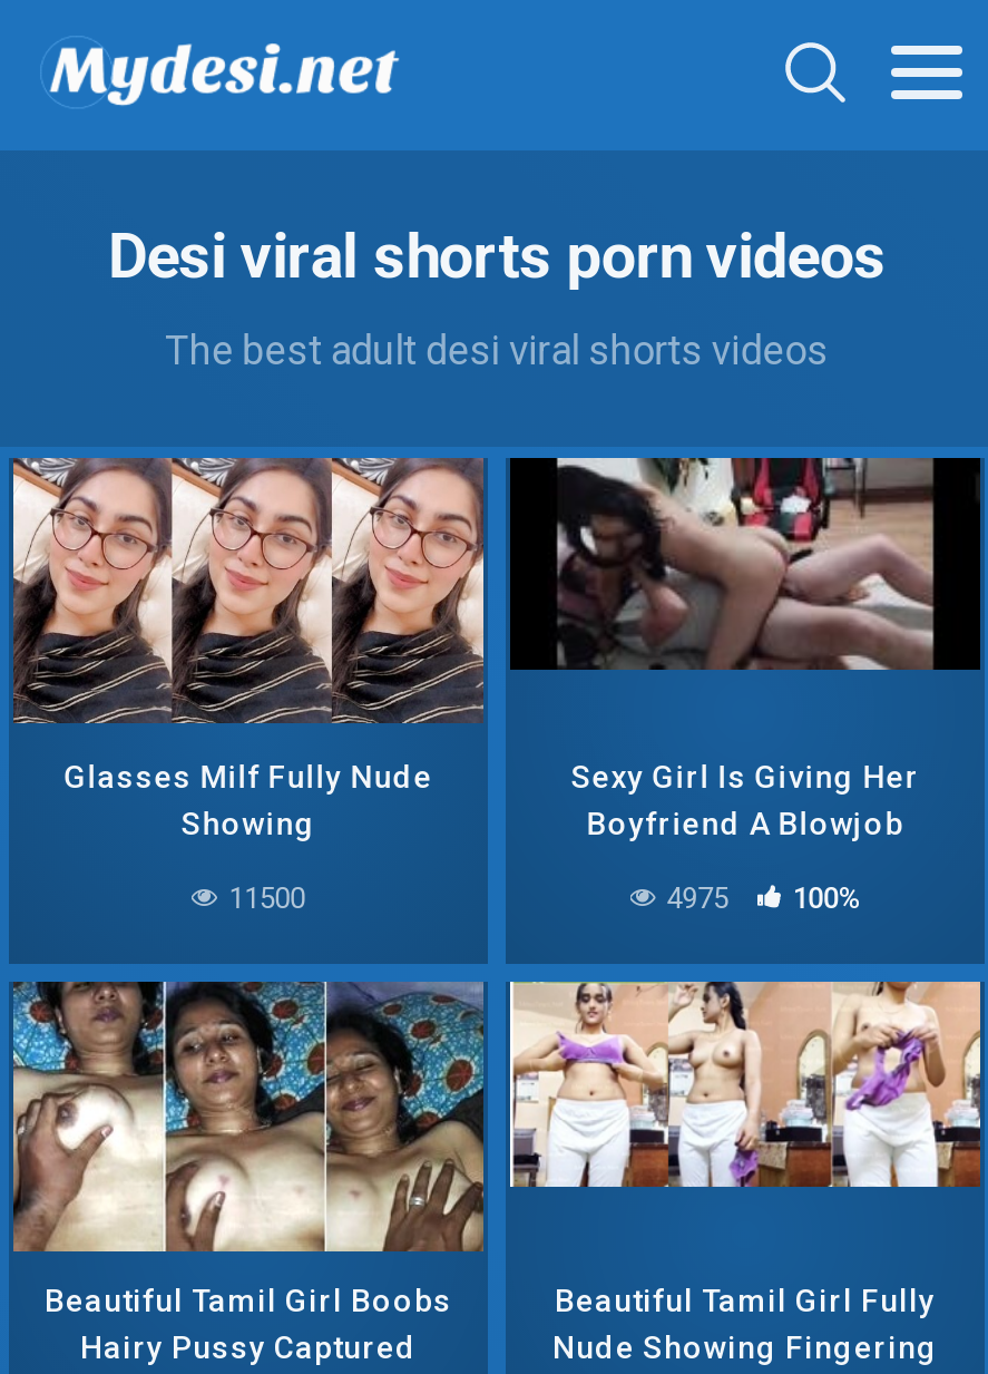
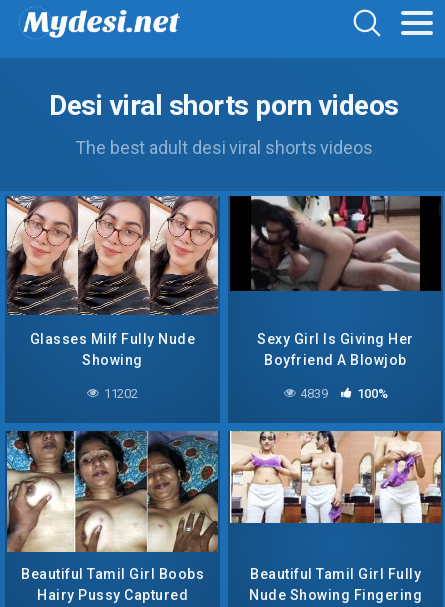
- 11500
+ 11202

- 4975 100%
+ 4839 100%
